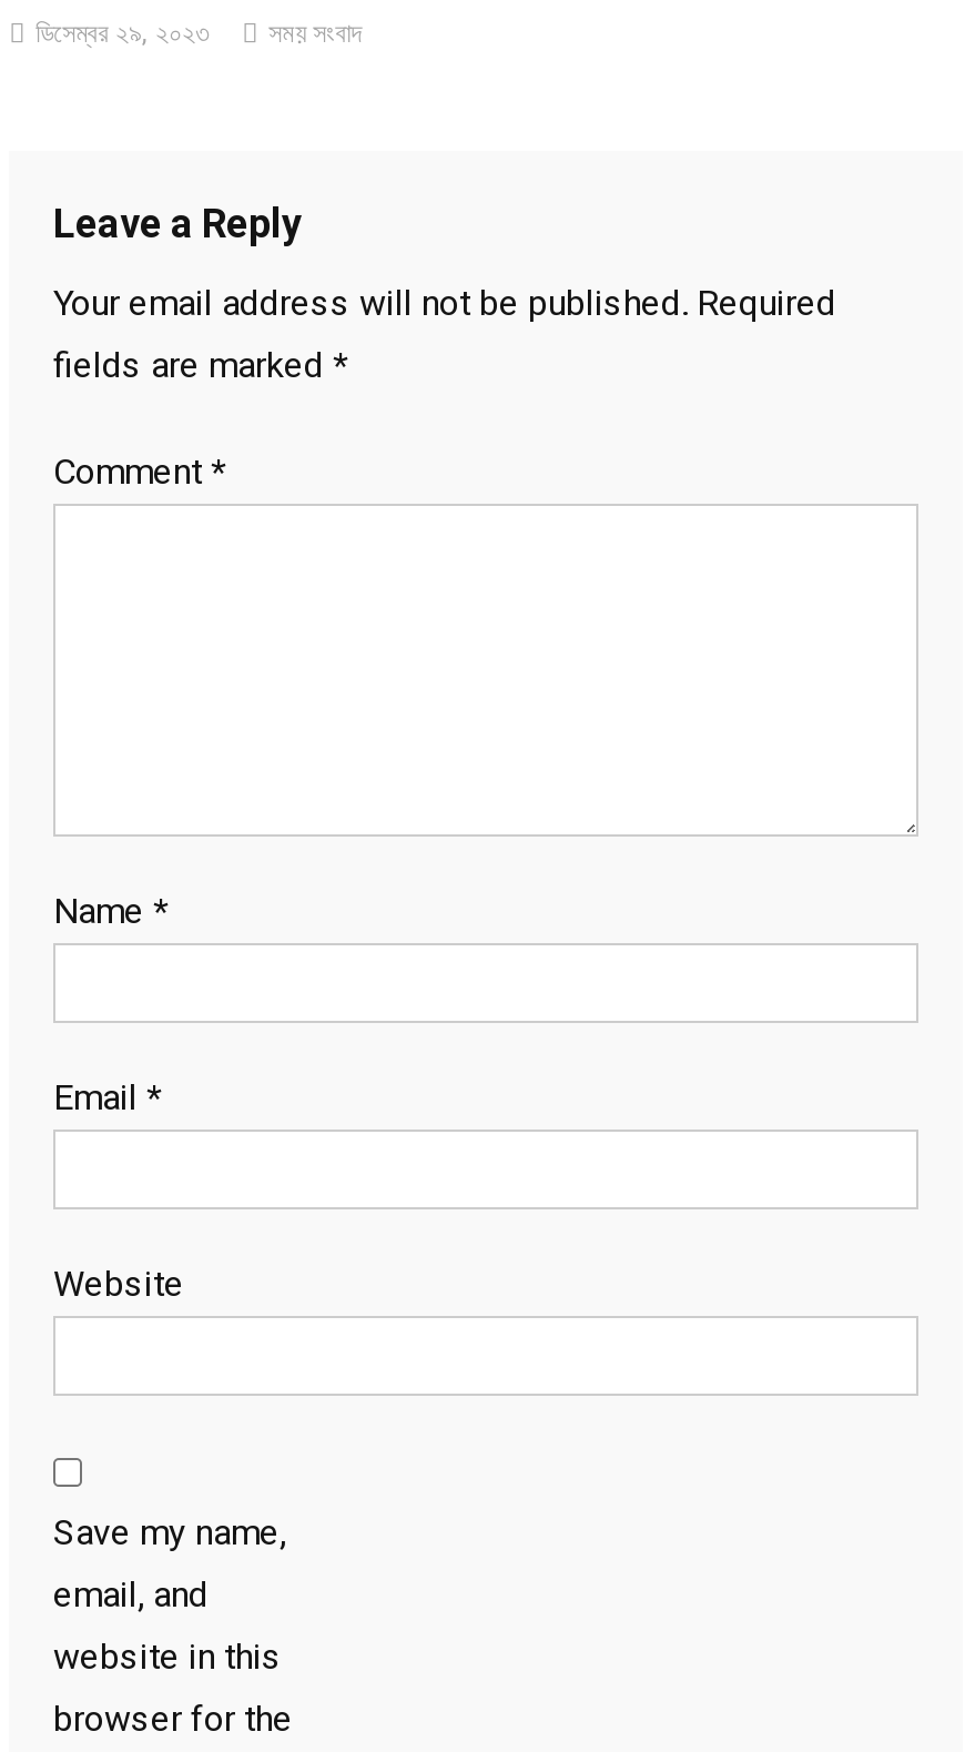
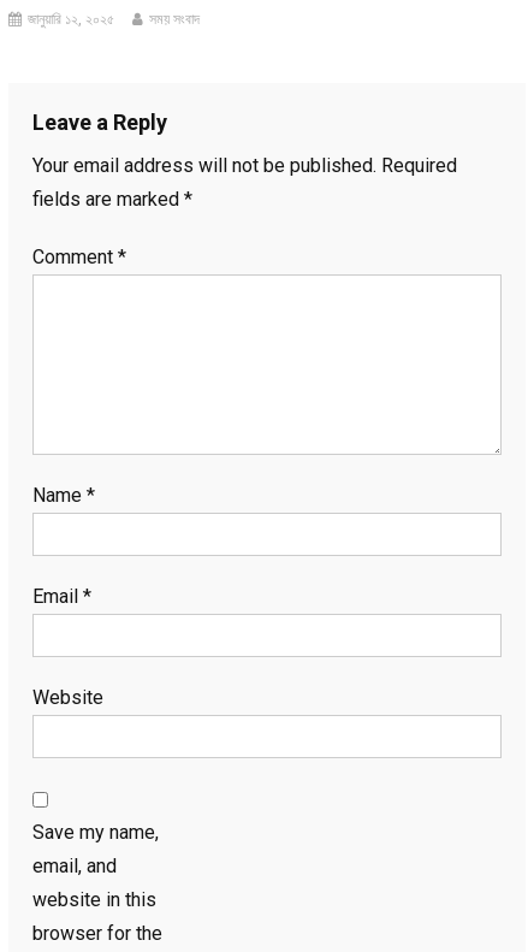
- ডিসেম্বর ২৯, ২০২৩
+ জানুয়ারি ১২, ২০২৫
